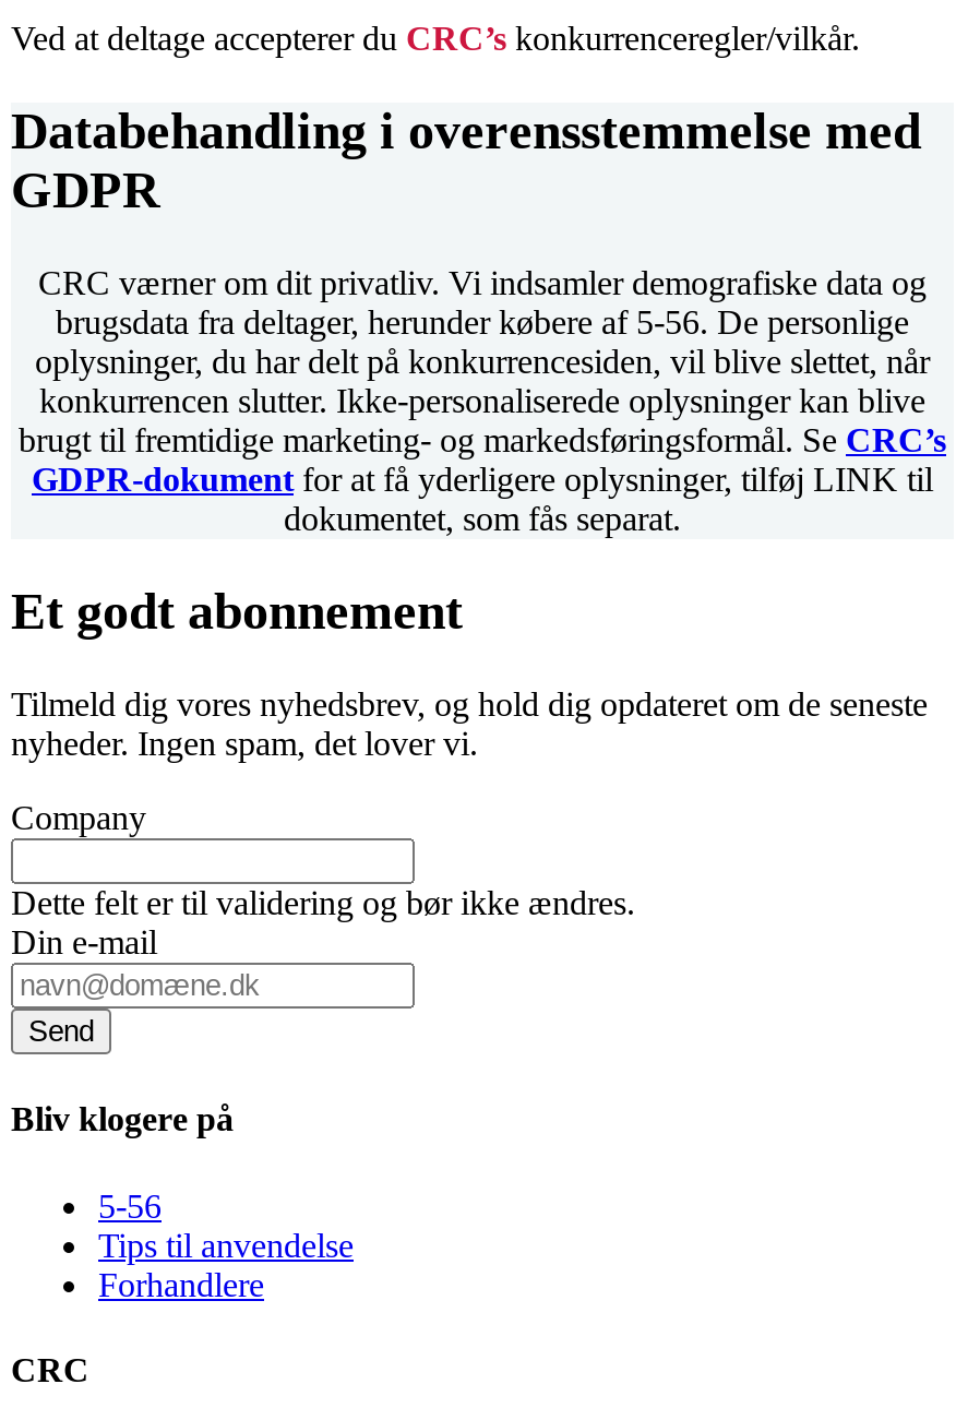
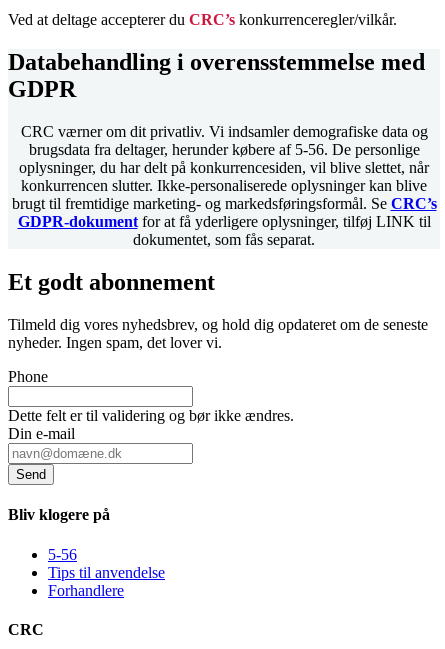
- Company
+ Phone
